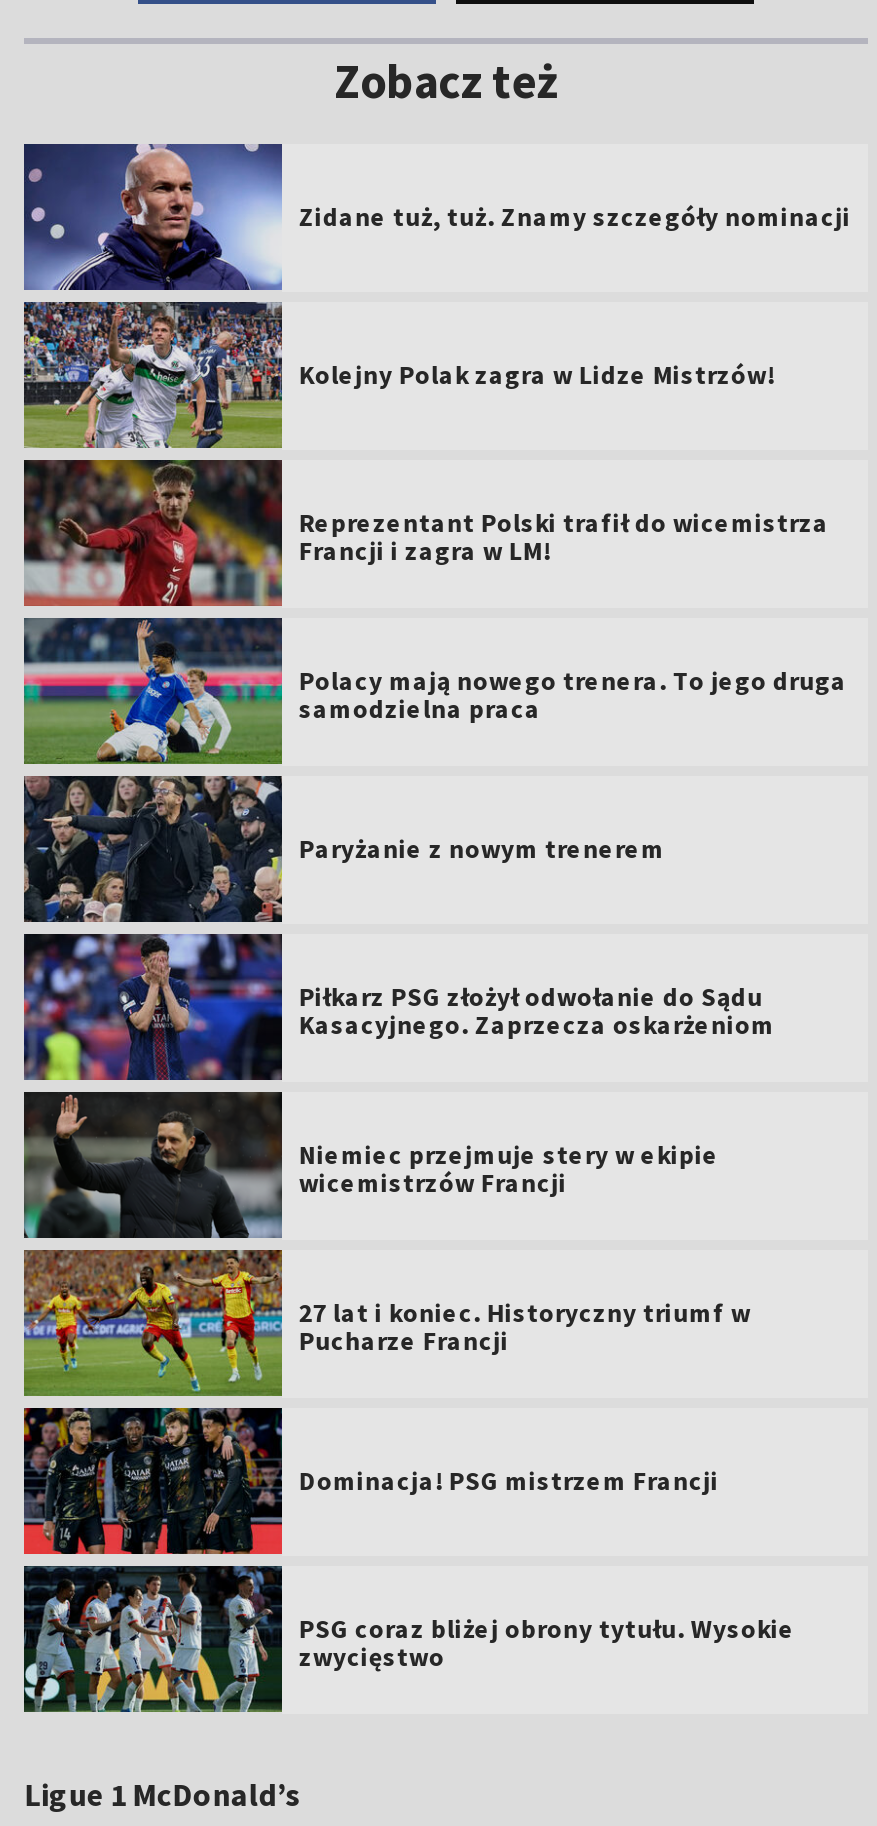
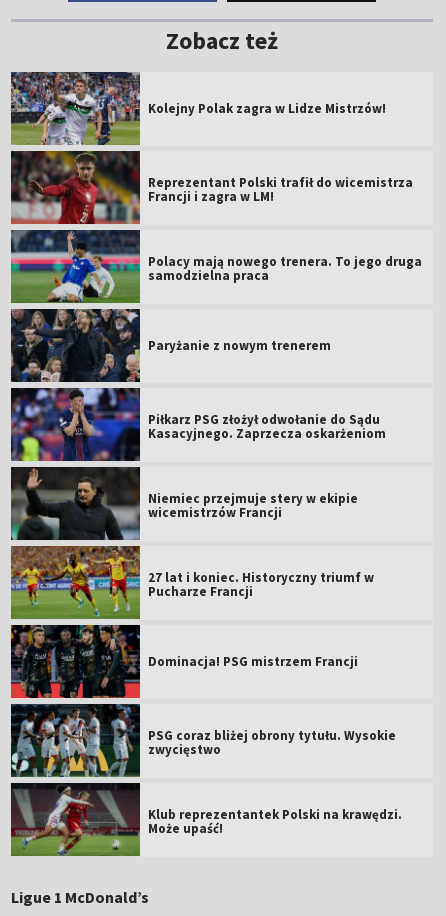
- [image]
- Zidane tuż, tuż. Znamy szczegóły nominacji

moved up: Kolejny Polak zagra w Lidze Mistrzów! | Reprezentant Polski trafił do wicemistrza | Francji i zagra w LM! | ... | PSG coraz bliżej obrony tytułu. Wysokie | zwycięstwo

+ [image]
+ Klub reprezentantek Polski na krawędzi.
+ Może upaść!
